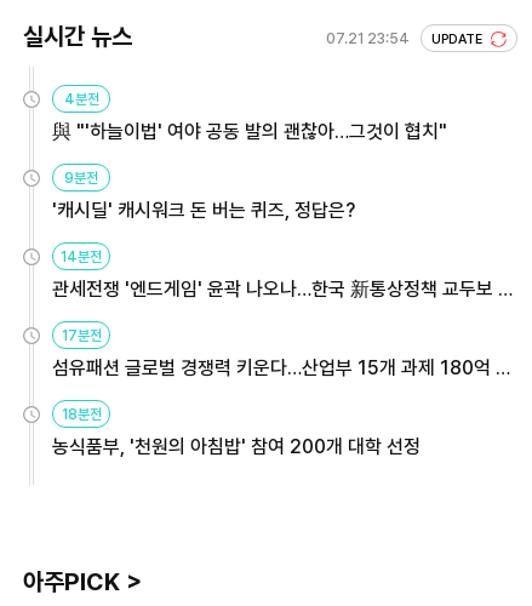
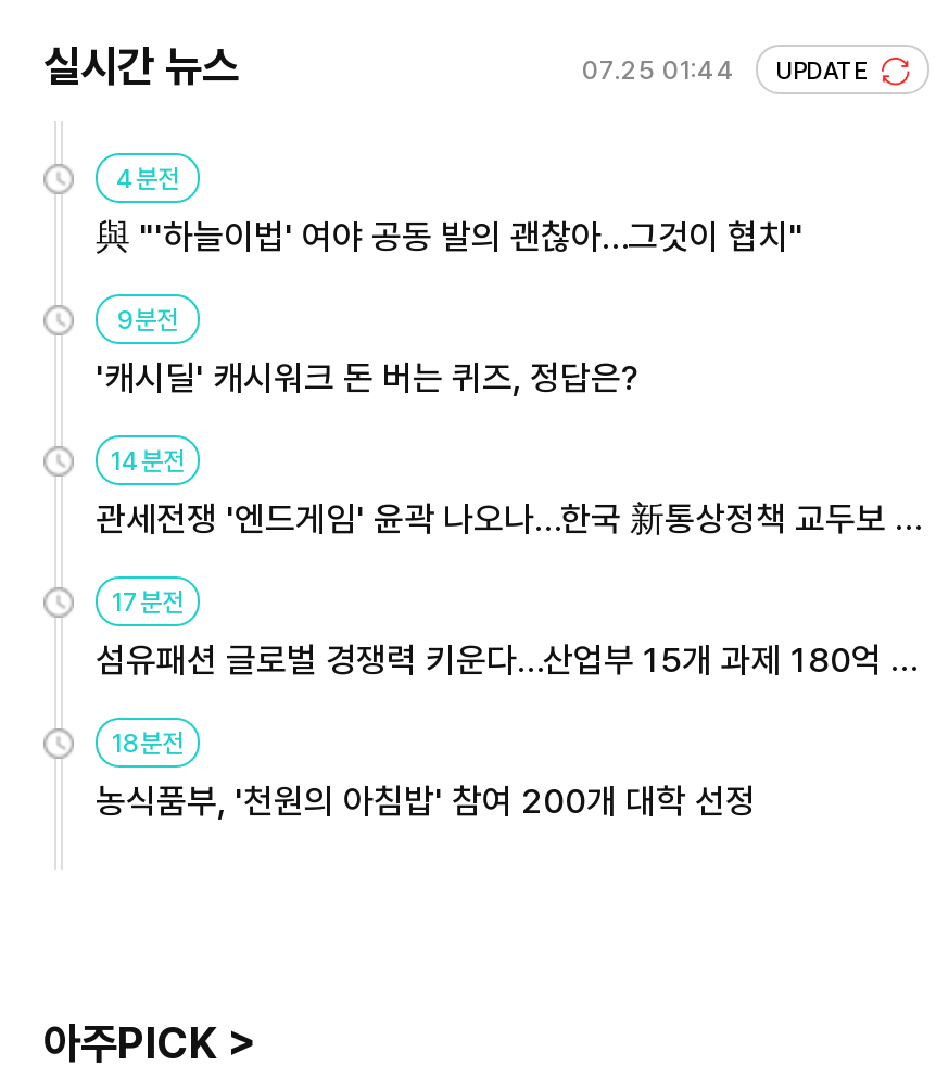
- 07.21 23:54 UPDATE
+ 07.25 01:44 UPDATE
